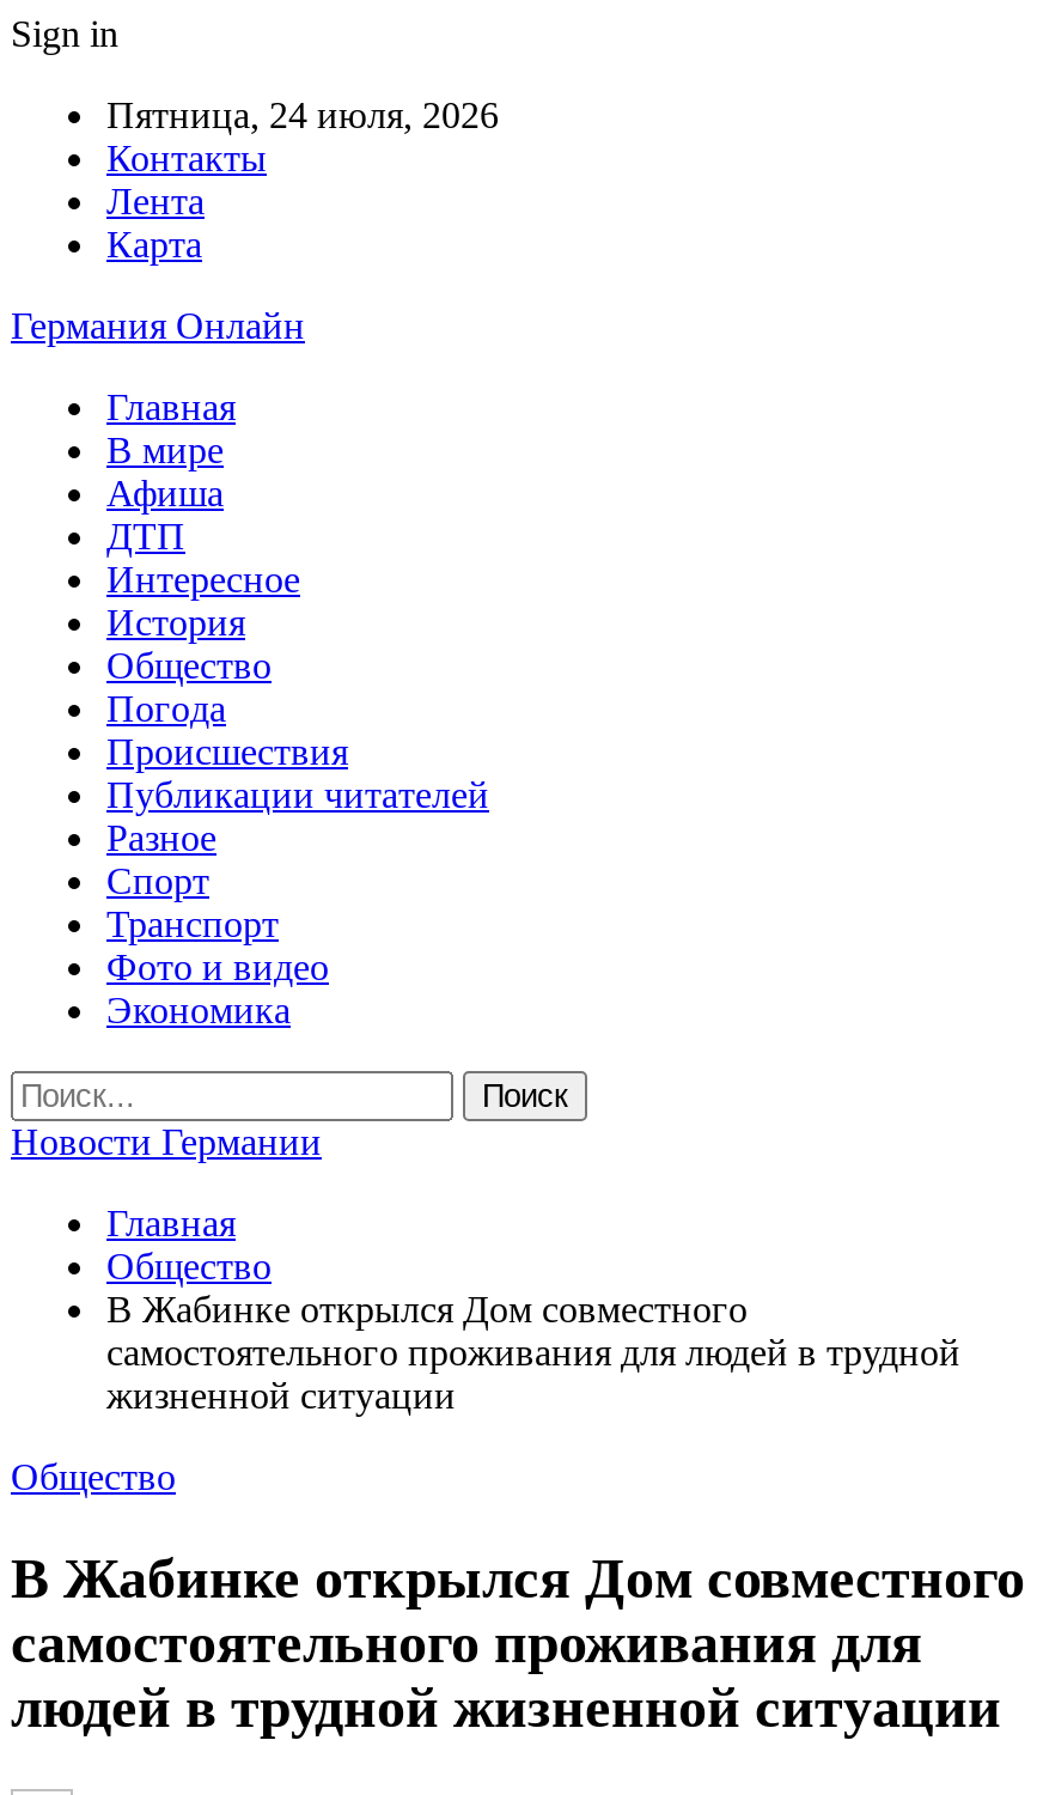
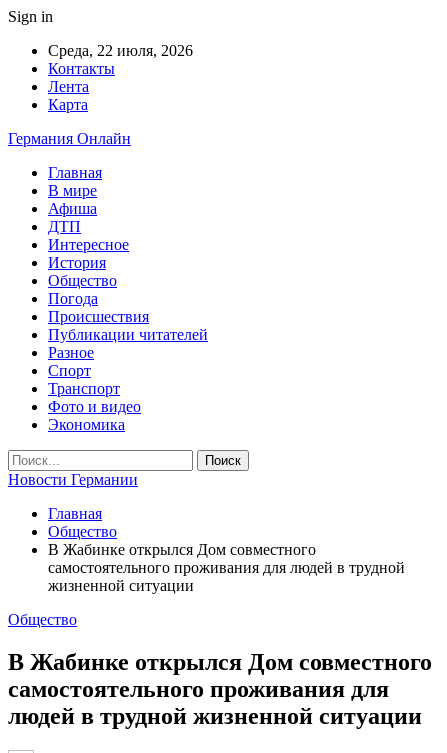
- Пятница, 24 июля, 2026
+ Среда, 22 июля, 2026
